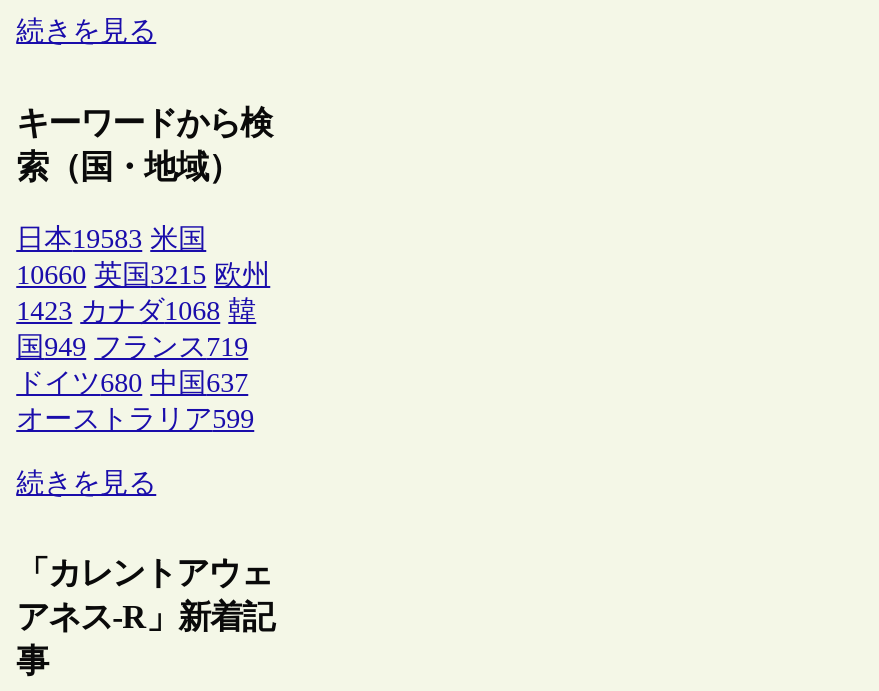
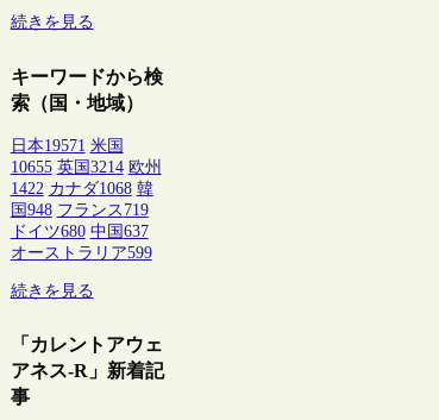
- 日本19583 米国
+ 日本19571 米国

- 10660 英国3215 欧州
+ 10655 英国3214 欧州

- 1423 カナダ1068 韓
+ 1422 カナダ1068 韓

- 国949 フランス719
+ 国948 フランス719
